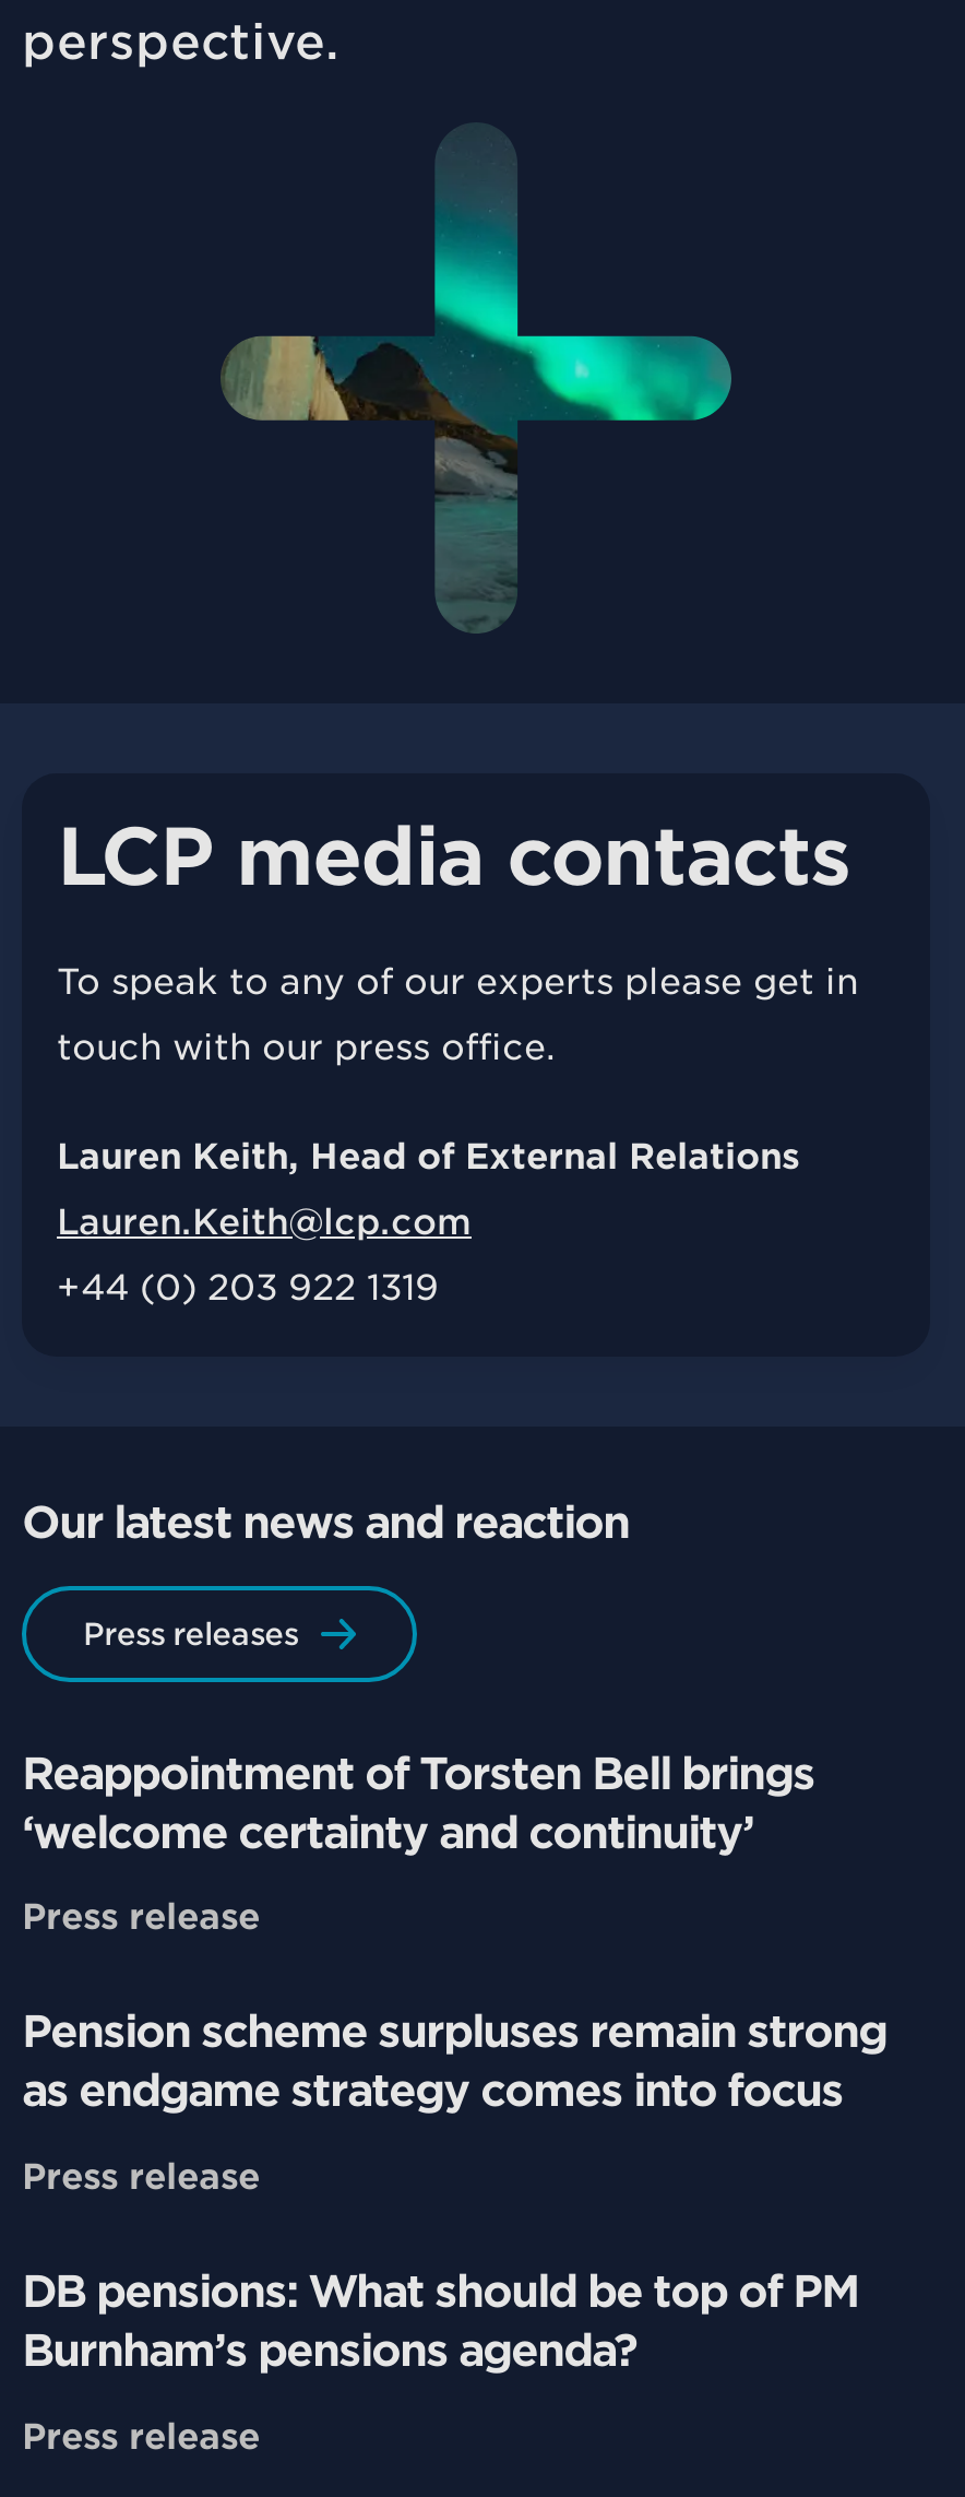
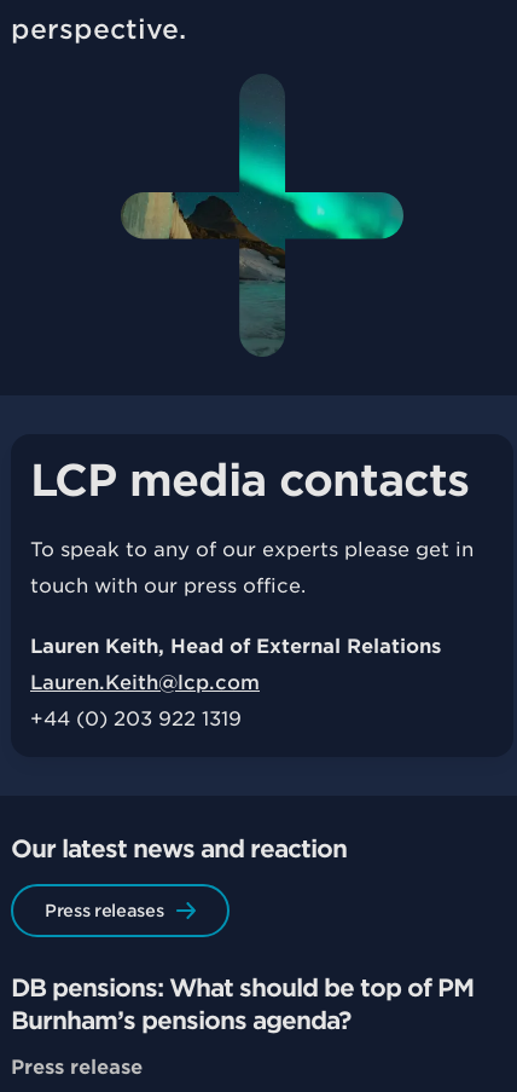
- Reappointment of Torsten Bell brings
- ‘welcome certainty and continuity’
- Press release
- Pension scheme surpluses remain strong
- as endgame strategy comes into focus
- Press release
